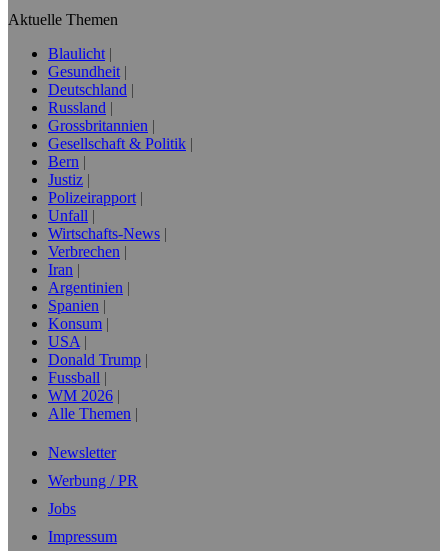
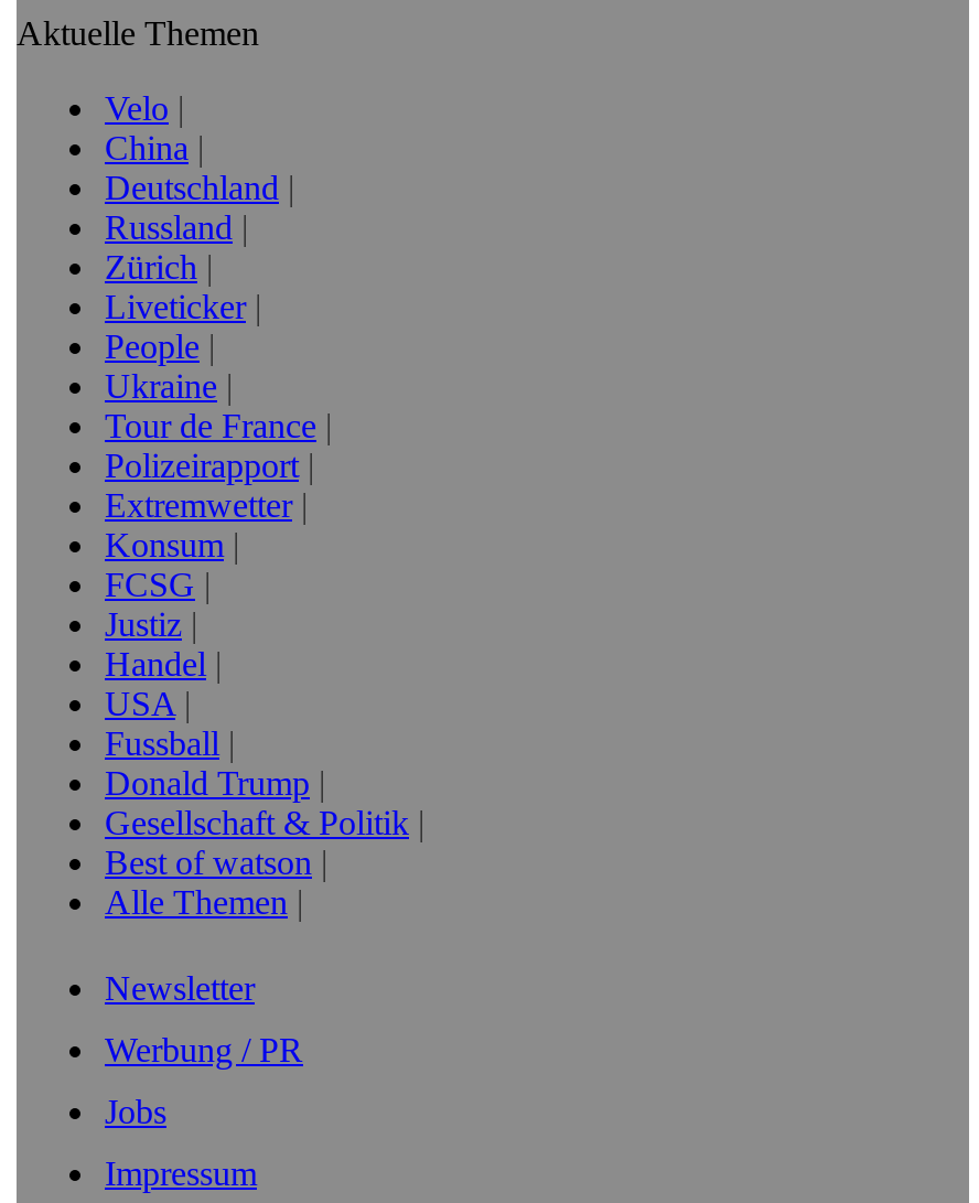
- Blaulicht
- Gesundheit
+ Velo
+ China

- Grossbritannien
+ Zürich
+ Liveticker
+ People
+ Ukraine
+ Tour de France
+ Extremwetter
+ FCSG
+ Handel

moved down: Gesellschaft & Politik

- Bern
- Unfall
- Wirtschafts-News
- Verbrechen
- Iran
- Argentinien
- Spanien
- WM 2026
+ Best of watson

moved up: Justiz | Polizeirapport

moved up: Konsum | USA | Donald Trump | Fussball
